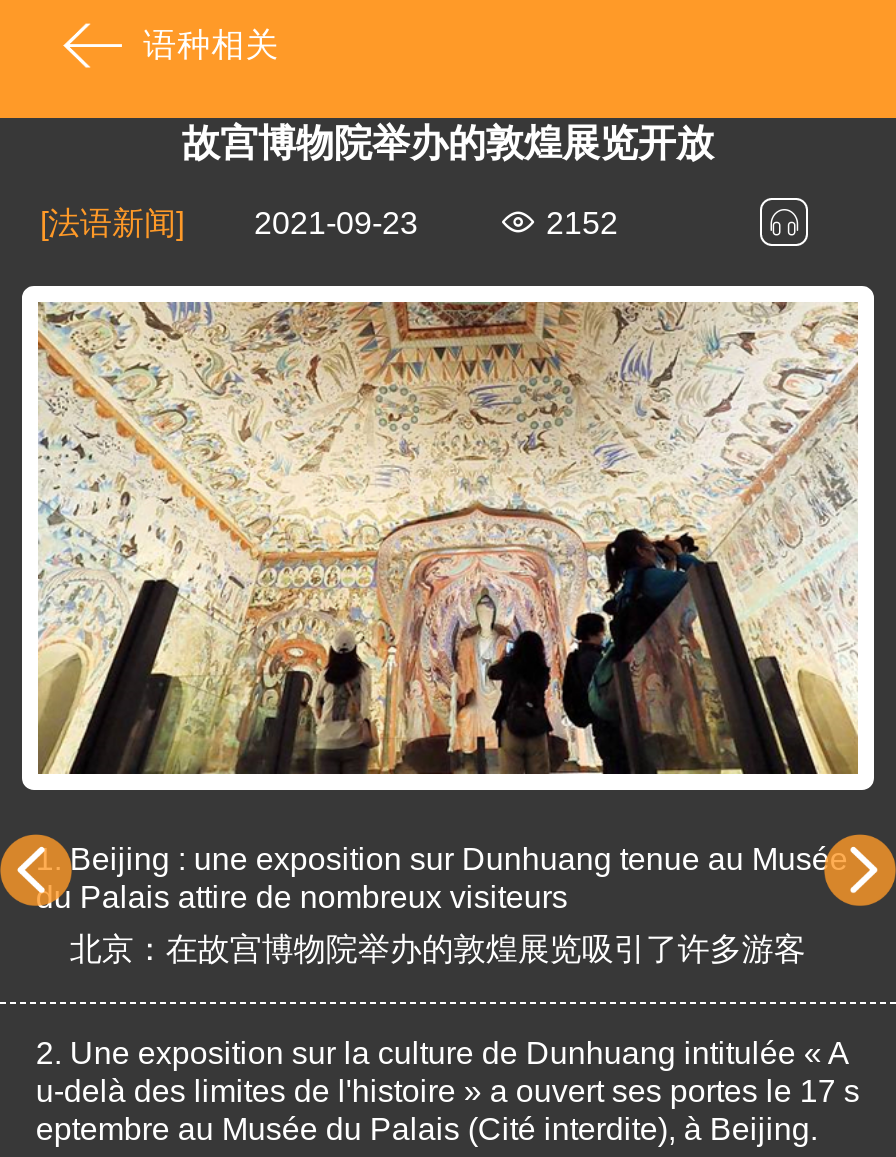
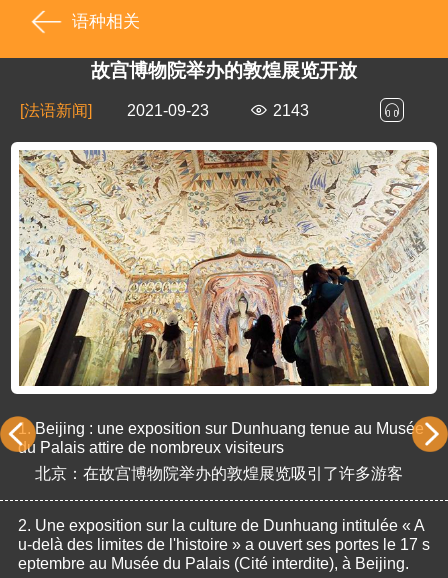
- 2152
+ 2143
